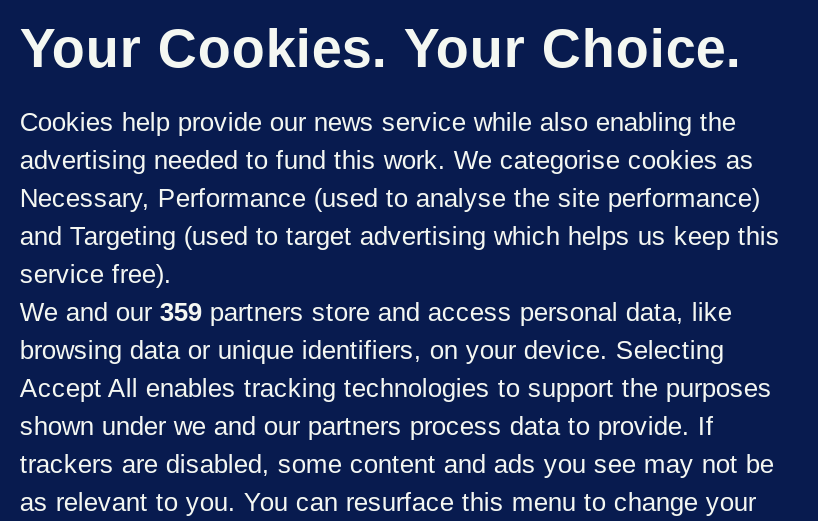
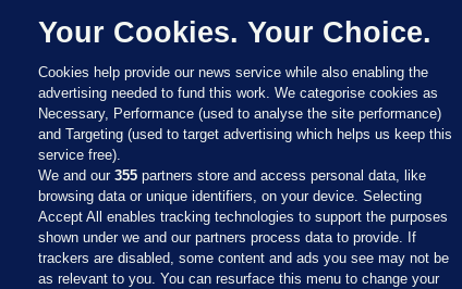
- We and our 359 partners store and access personal data, like
+ We and our 355 partners store and access personal data, like
